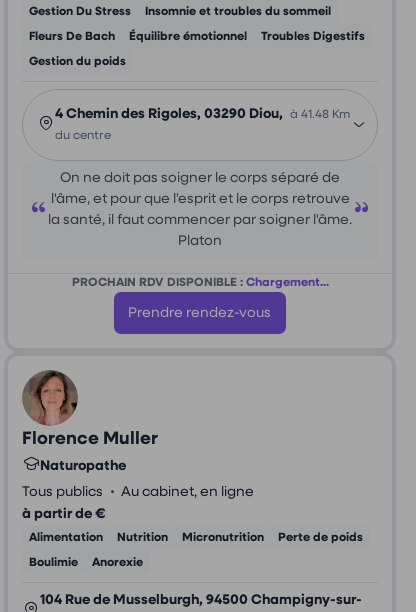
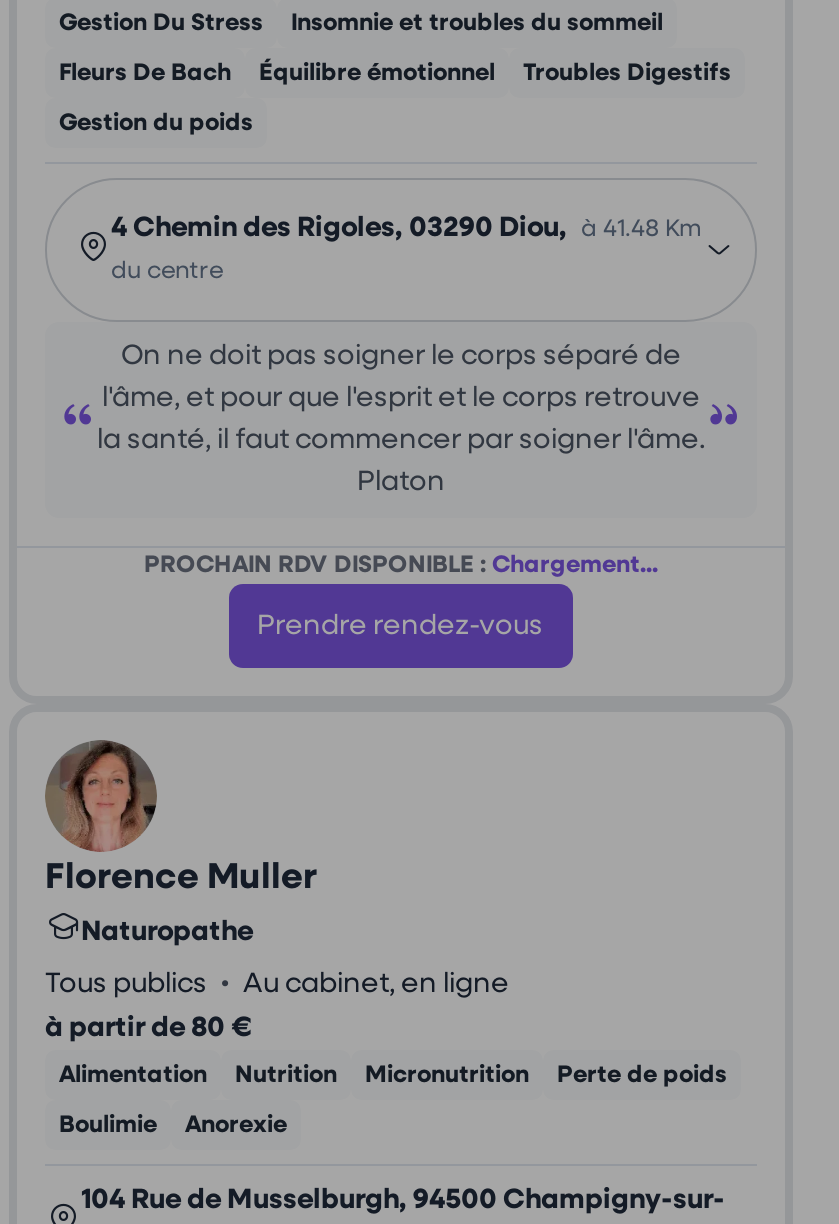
- à partir de €
+ à partir de 80 €
